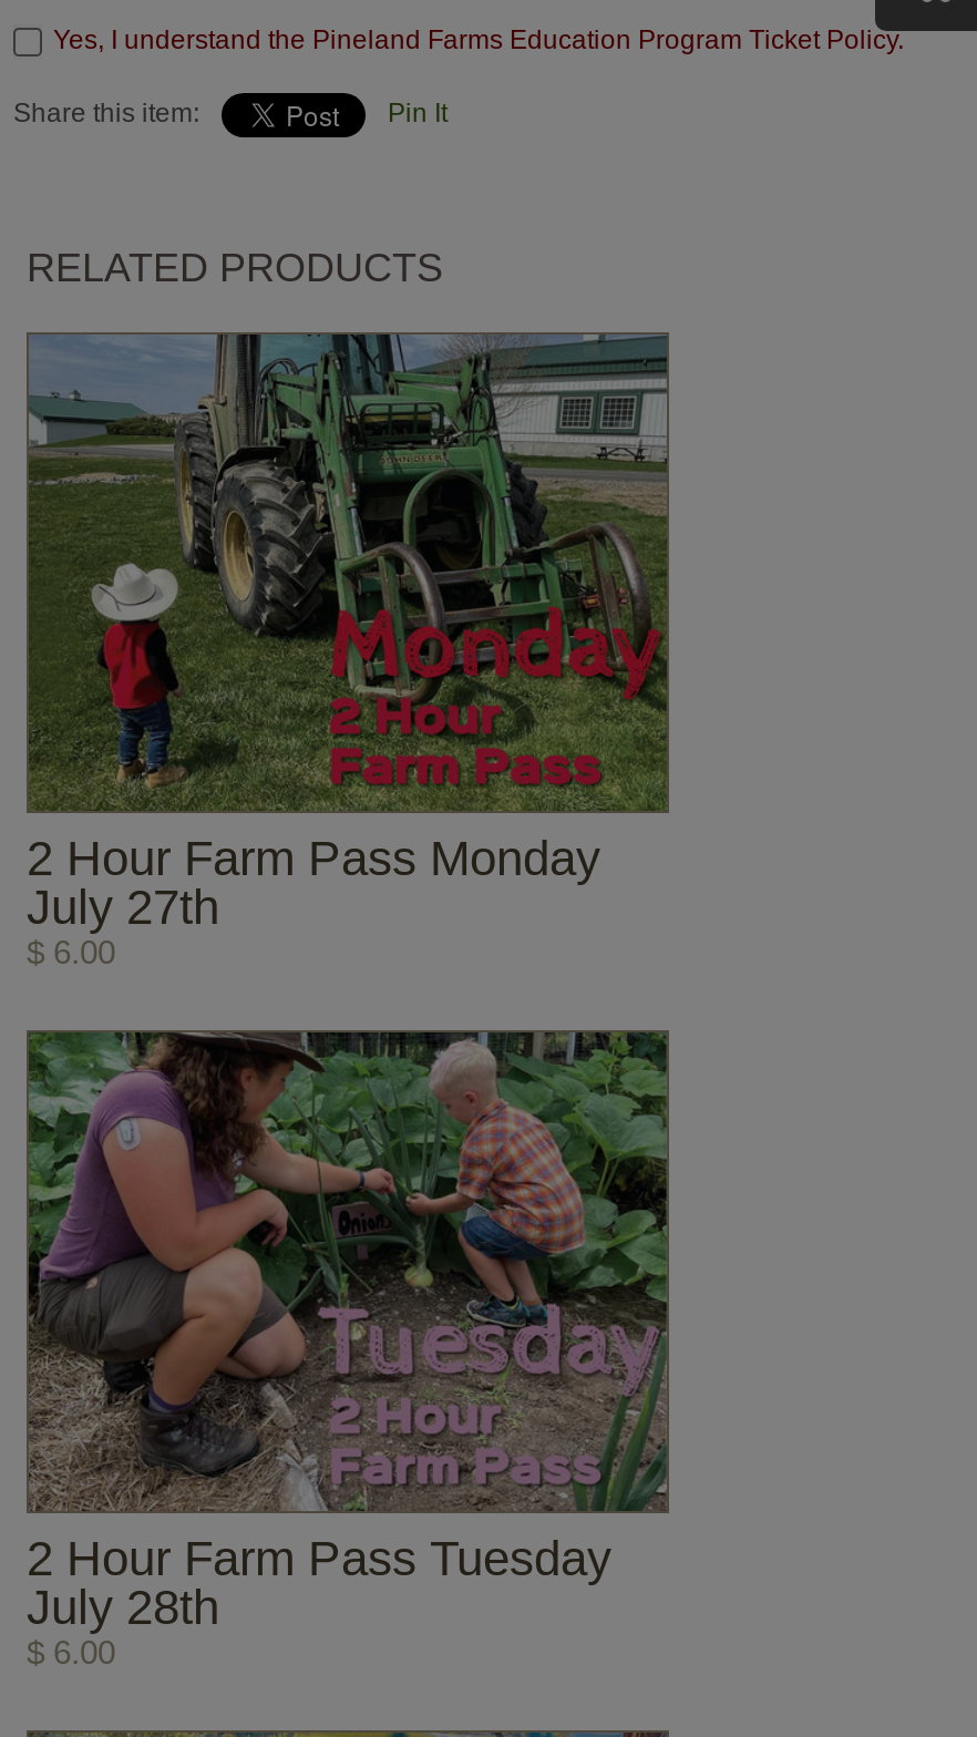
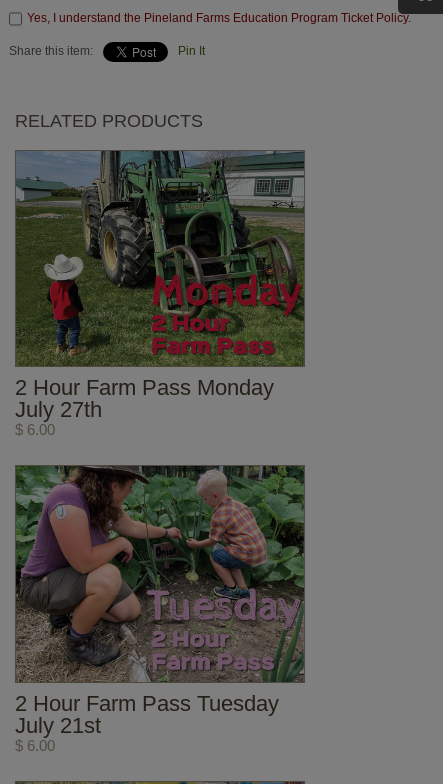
- July 28th
+ July 21st
